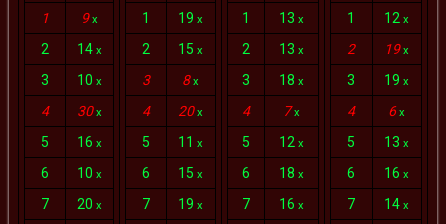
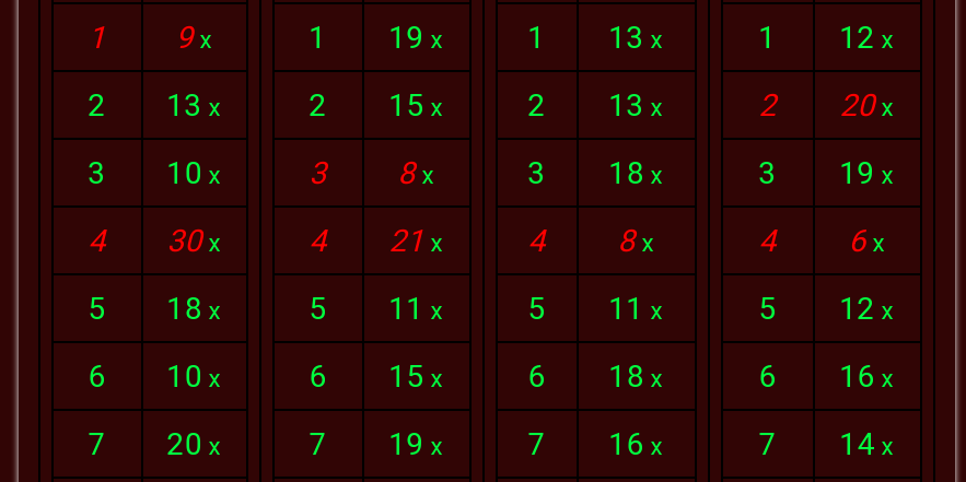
- 2 14 x
+ 2 13 x

- 2 19 x
+ 2 20 x

- 4 20 x
+ 4 21 x

- 7 x
+ 8 x

- 5 16 x
+ 5 18 x

- 5 12 x
+ 5 11 x

- 5 13 x
+ 5 12 x
